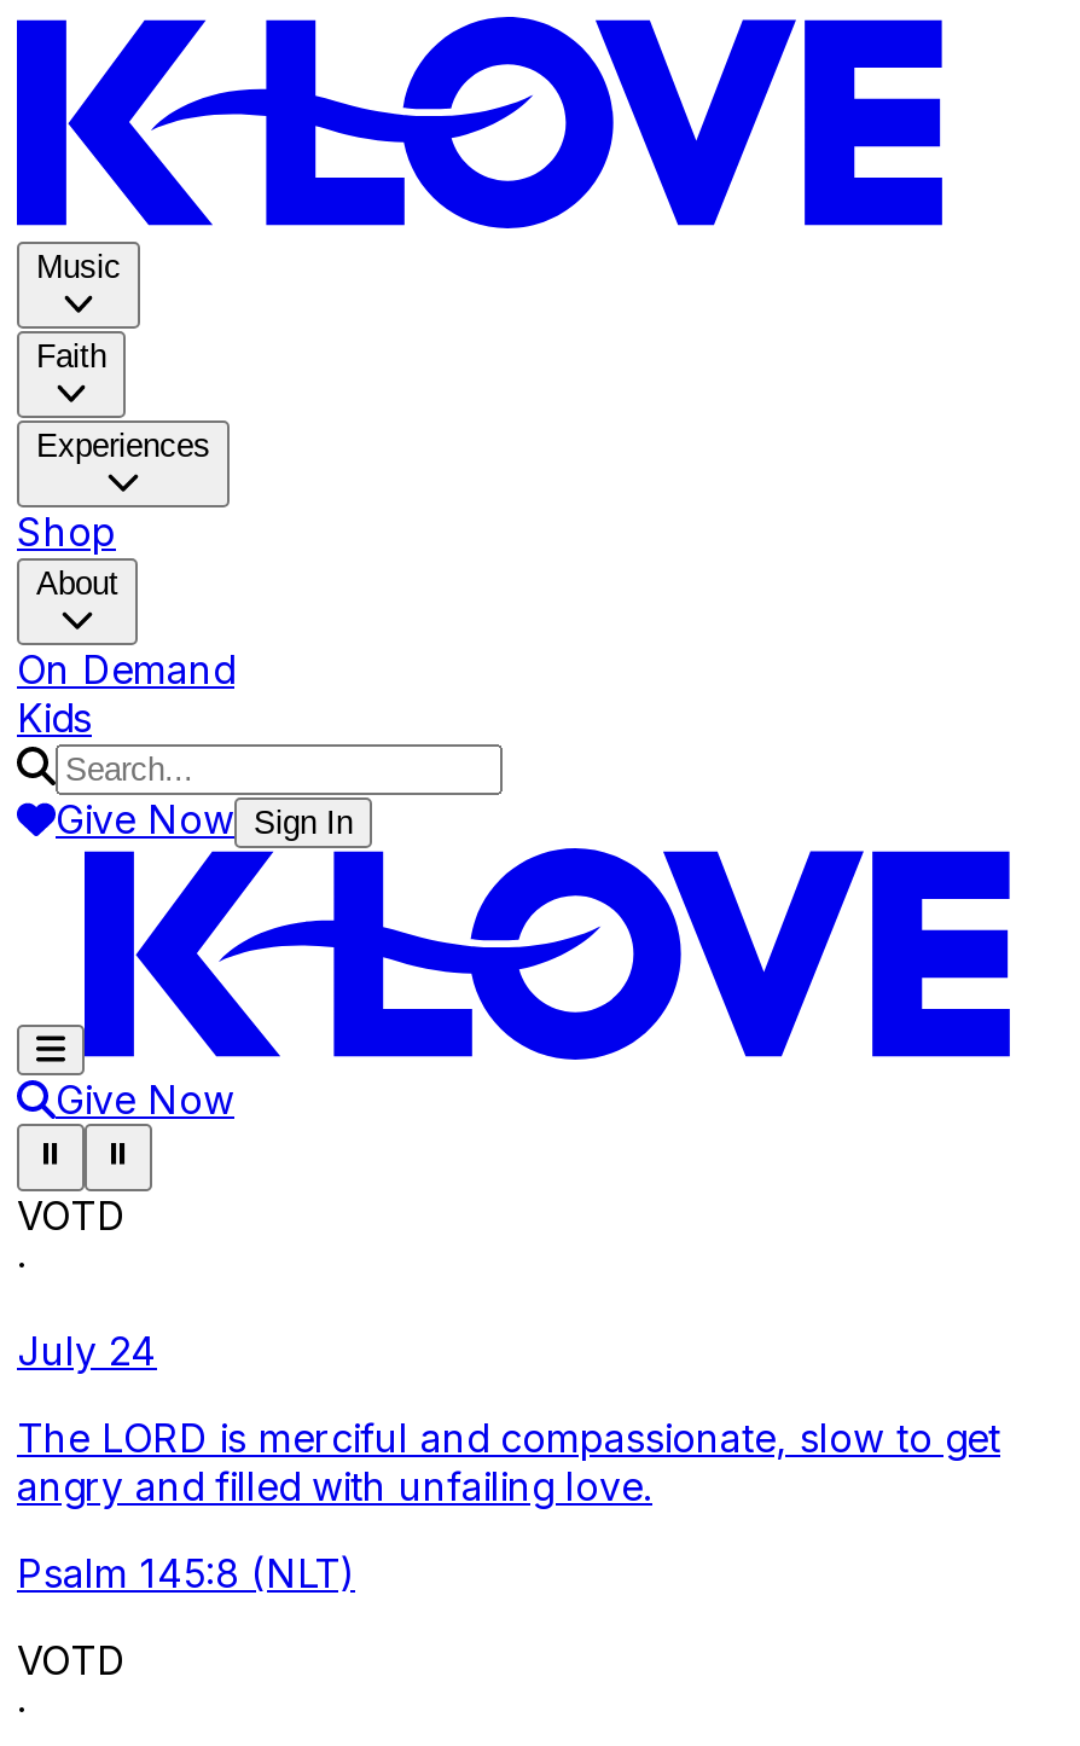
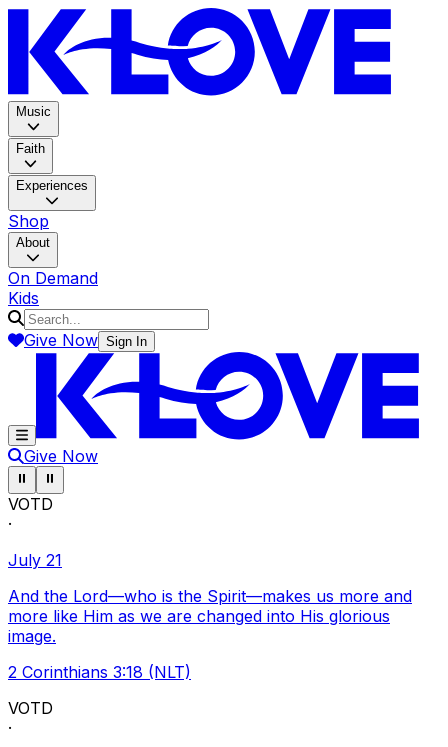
- July 24
+ July 21

- The LORD is merciful and compassionate, slow to get
- angry and filled with unfailing love.
+ And the Lord—who is the Spirit—makes us more and
+ more like Him as we are changed into His glorious
+ image.

- Psalm 145:8 (NLT)
+ 2 Corinthians 3:18 (NLT)
